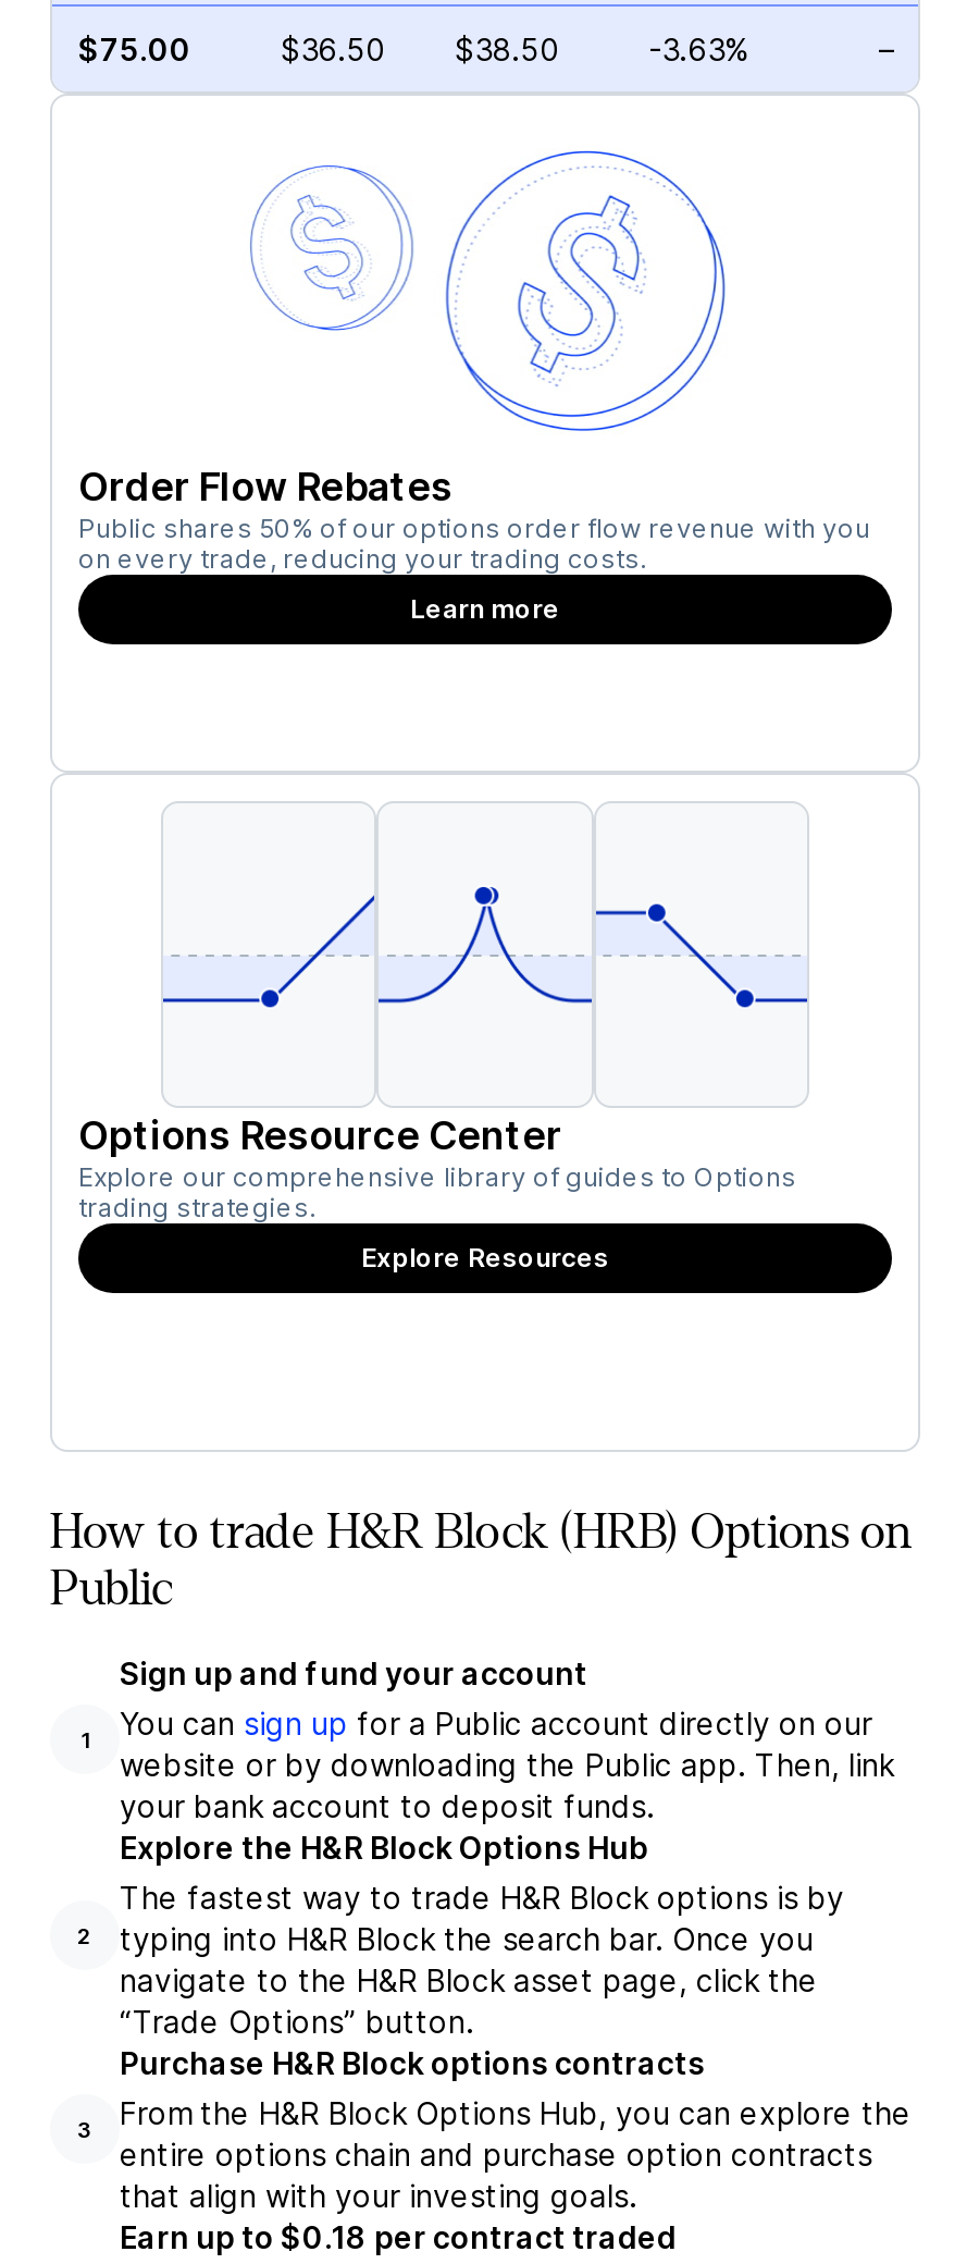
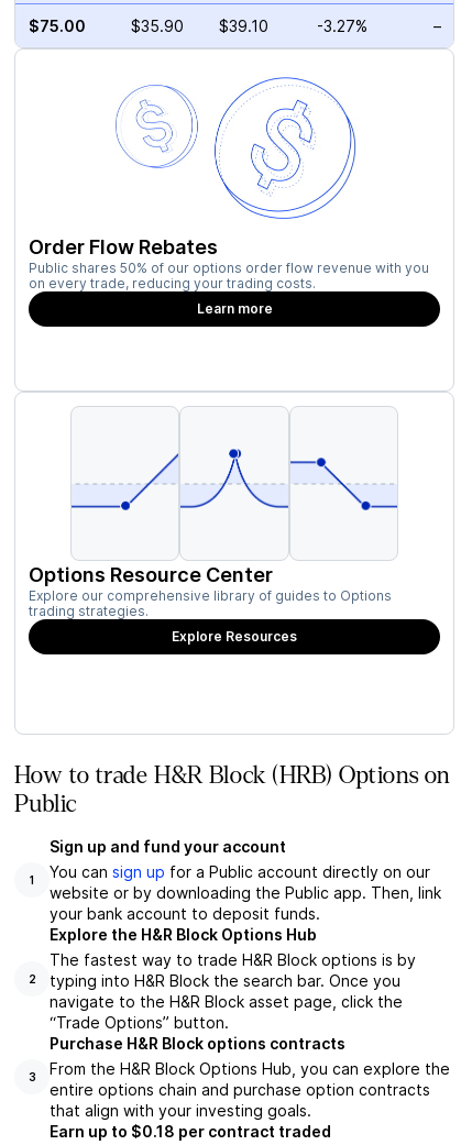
- $36.50
+ $35.90

- $38.50
+ $39.10

- -3.63%
+ -3.27%
